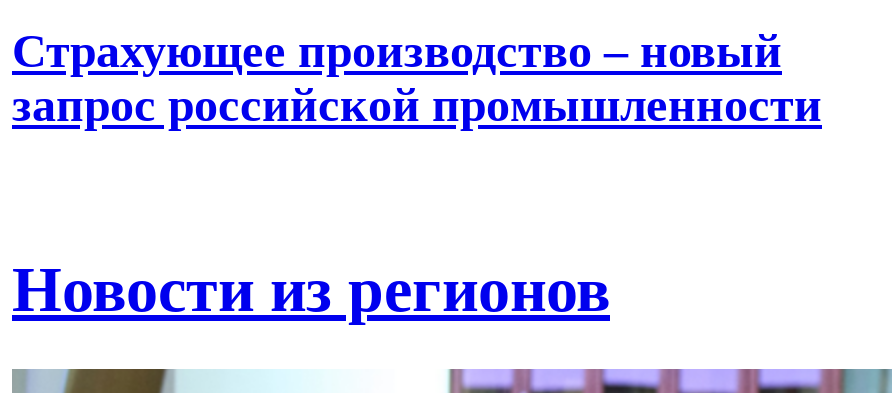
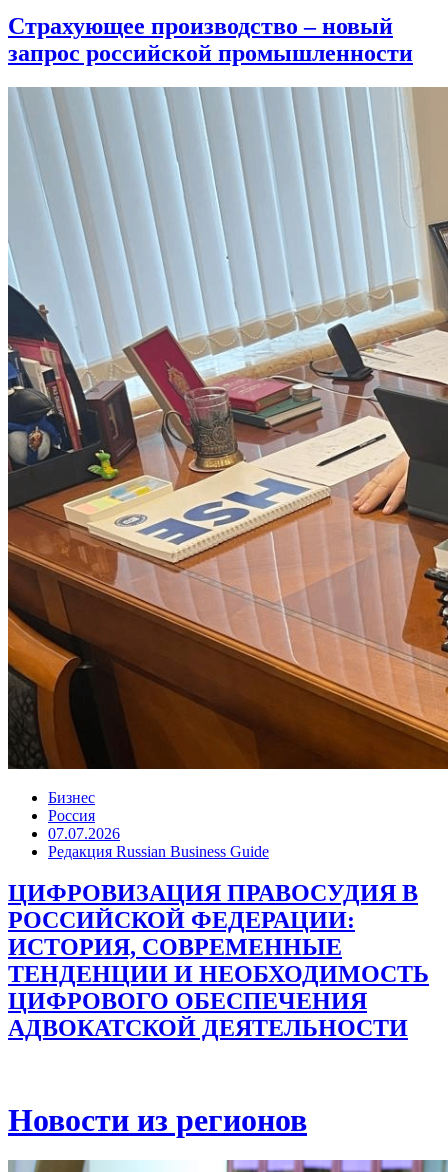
+ [image]
+ Бизнес
+ Россия
+ 07.07.2026
+ Редакция Russian Business Guide
+ ЦИФРОВИЗАЦИЯ ПРАВОСУДИЯ В
+ РОССИЙСКОЙ ФЕДЕРАЦИИ:
+ ИСТОРИЯ, СОВРЕМЕННЫЕ
+ ТЕНДЕНЦИИ И НЕОБХОДИМОСТЬ
+ ЦИФРОВОГО ОБЕСПЕЧЕНИЯ
+ АДВОКАТСКОЙ ДЕЯТЕЛЬНОСТИ
